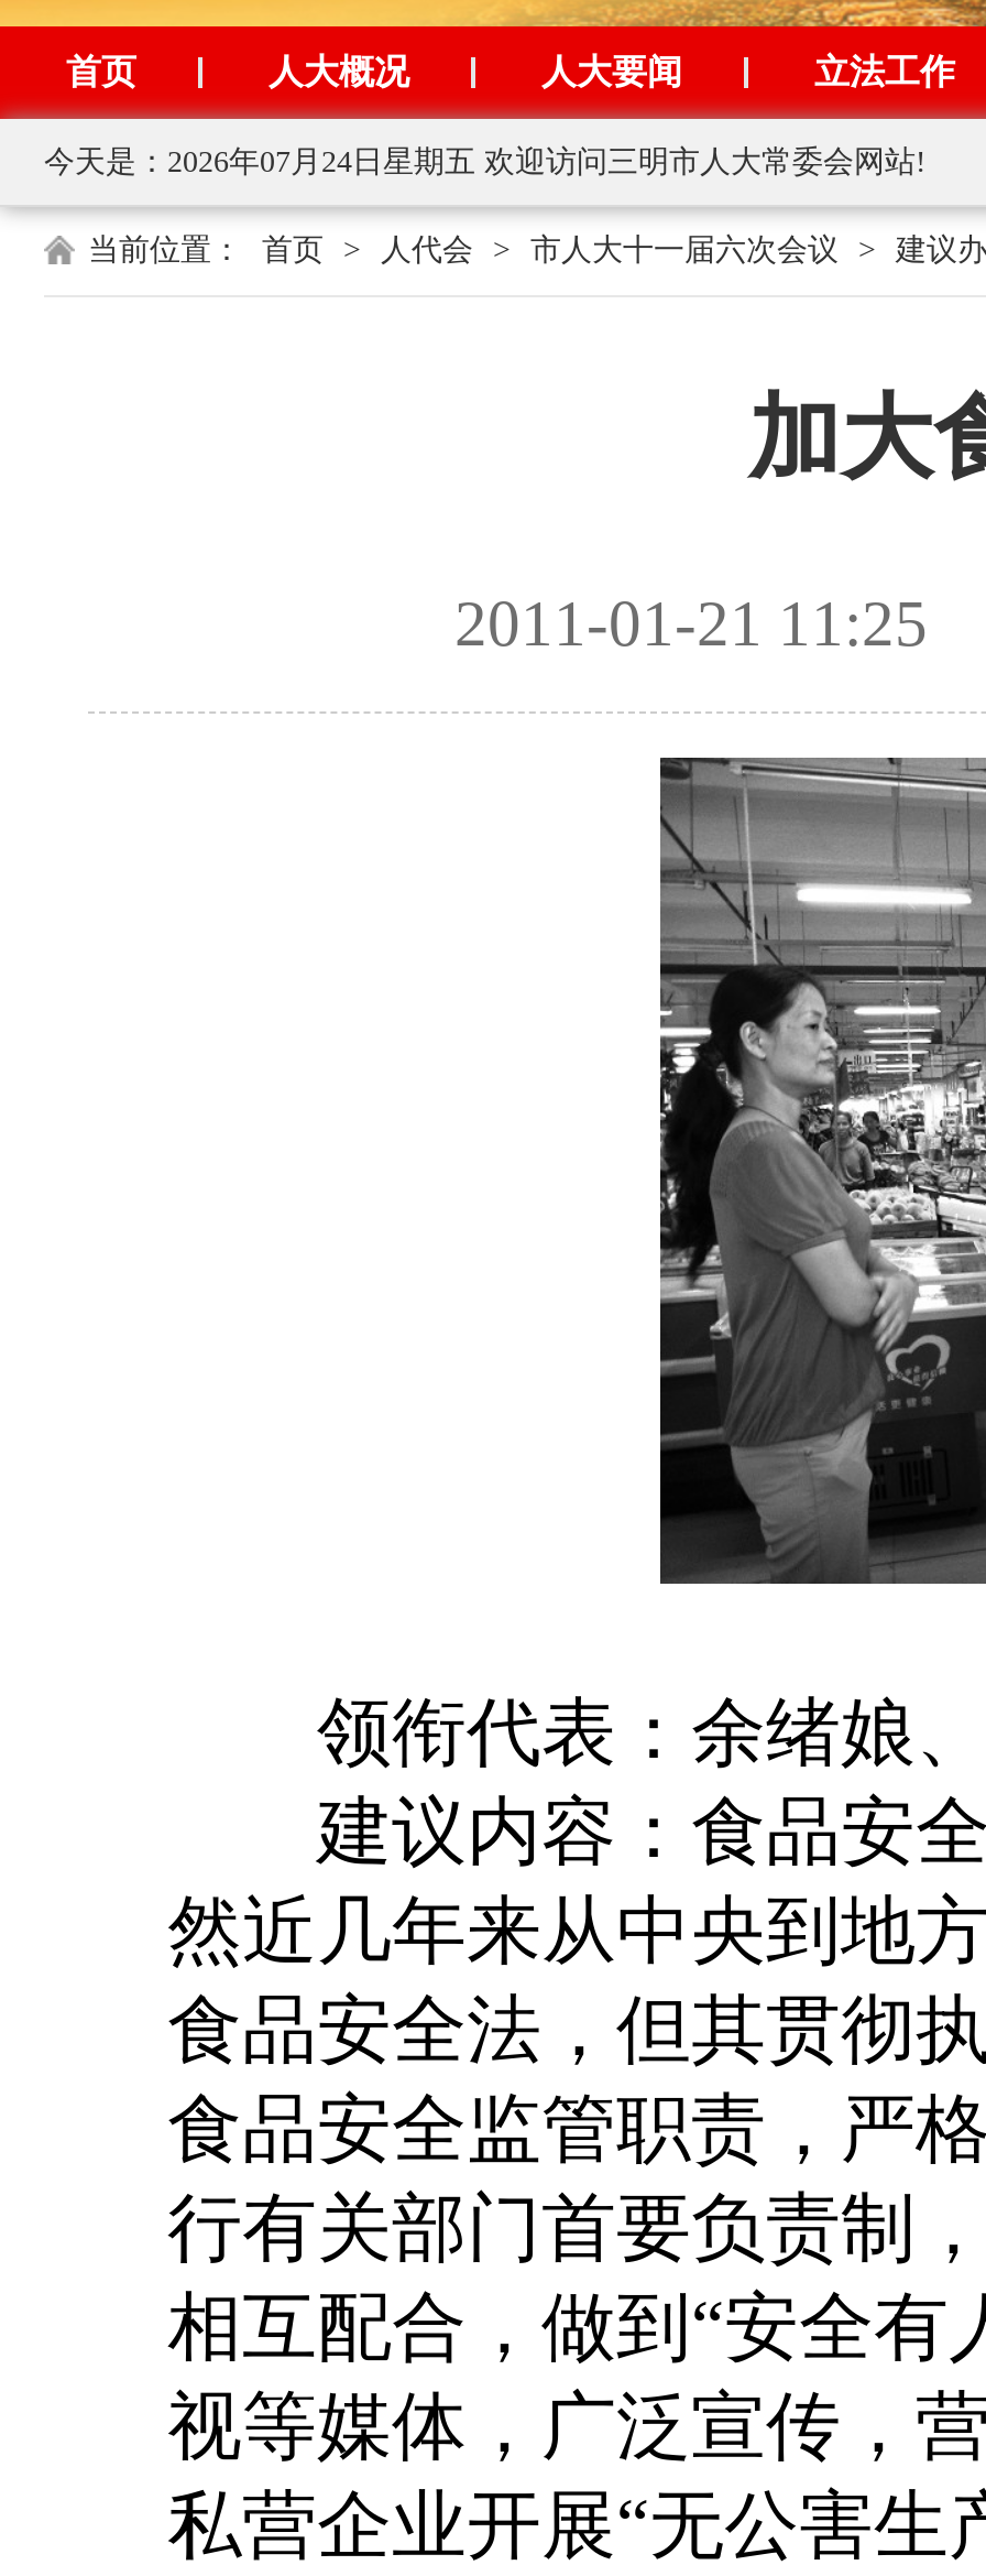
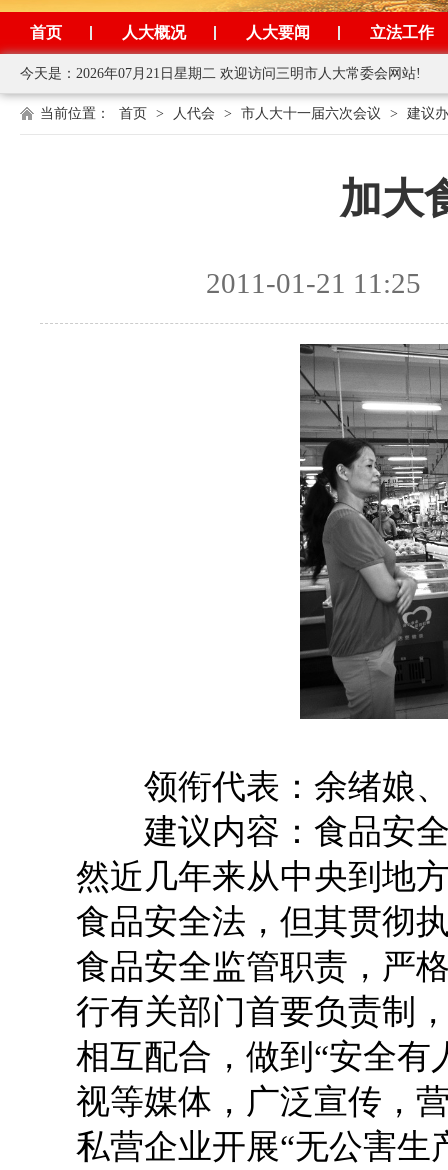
- 今天是：2026年07月24日星期五欢迎访问三明市人大常委会网站!
+ 今天是：2026年07月21日星期二欢迎访问三明市人大常委会网站!
